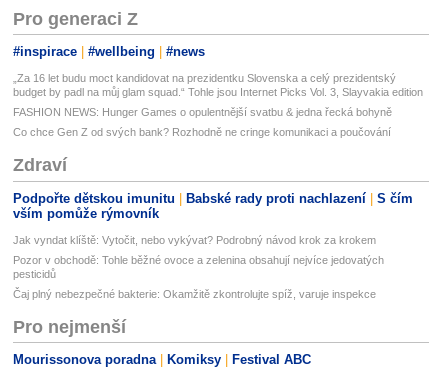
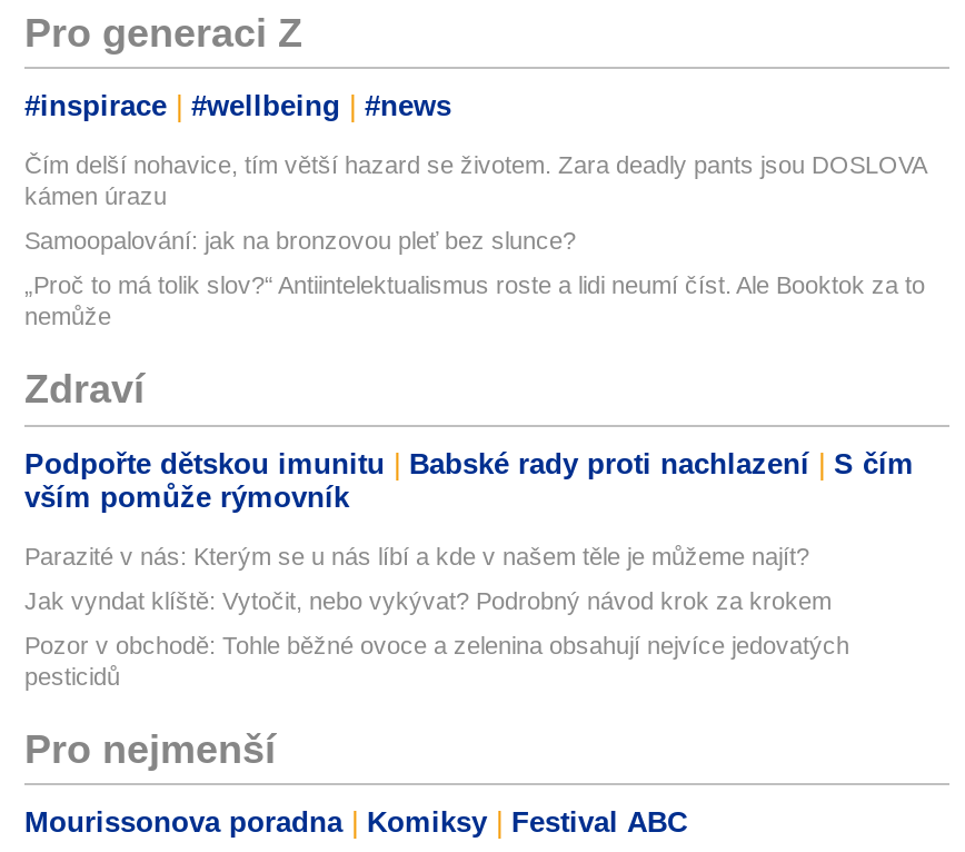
- „Za 16 let budu moct kandidovat na prezidentku Slovenska a celý prezidentský
- budget by padl na můj glam squad.“ Tohle jsou Internet Picks Vol. 3, Slayvakia edition
+ Čím delší nohavice, tím větší hazard se životem. Zara deadly pants jsou DOSLOVA
+ kámen úrazu

- FASHION NEWS: Hunger Games o opulentnější svatbu & jedna řecká bohyně
+ Samoopalování: jak na bronzovou pleť bez slunce?

- Co chce Gen Z od svých bank? Rozhodně ne cringe komunikaci a poučování
+ „Proč to má tolik slov?“ Antiintelektualismus roste a lidi neumí číst. Ale Booktok za to
+ nemůže

+ Parazité v nás: Kterým se u nás líbí a kde v našem těle je můžeme najít?

moved down: Jak vyndat klíště: Vytočit, nebo vykývat? Podrobný návod krok za krokem | Pozor v obchodě: Tohle běžné ovoce a zelenina obsahují nejvíce jedovatých | pesticidů

- Čaj plný nebezpečné bakterie: Okamžitě zkontrolujte spíž, varuje inspekce
